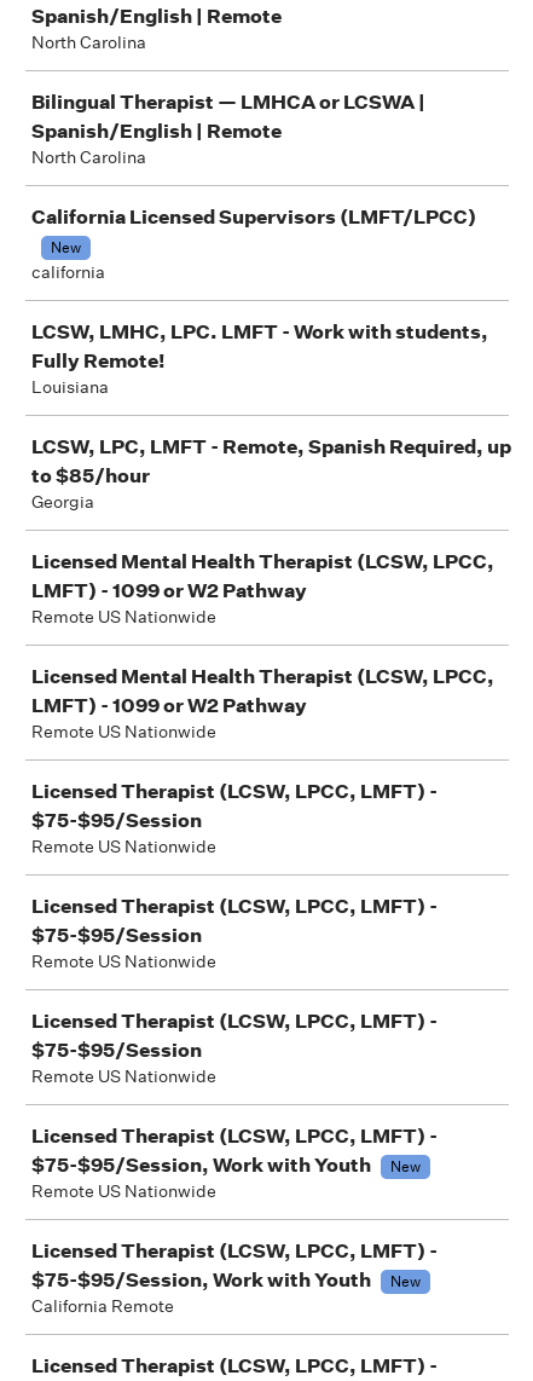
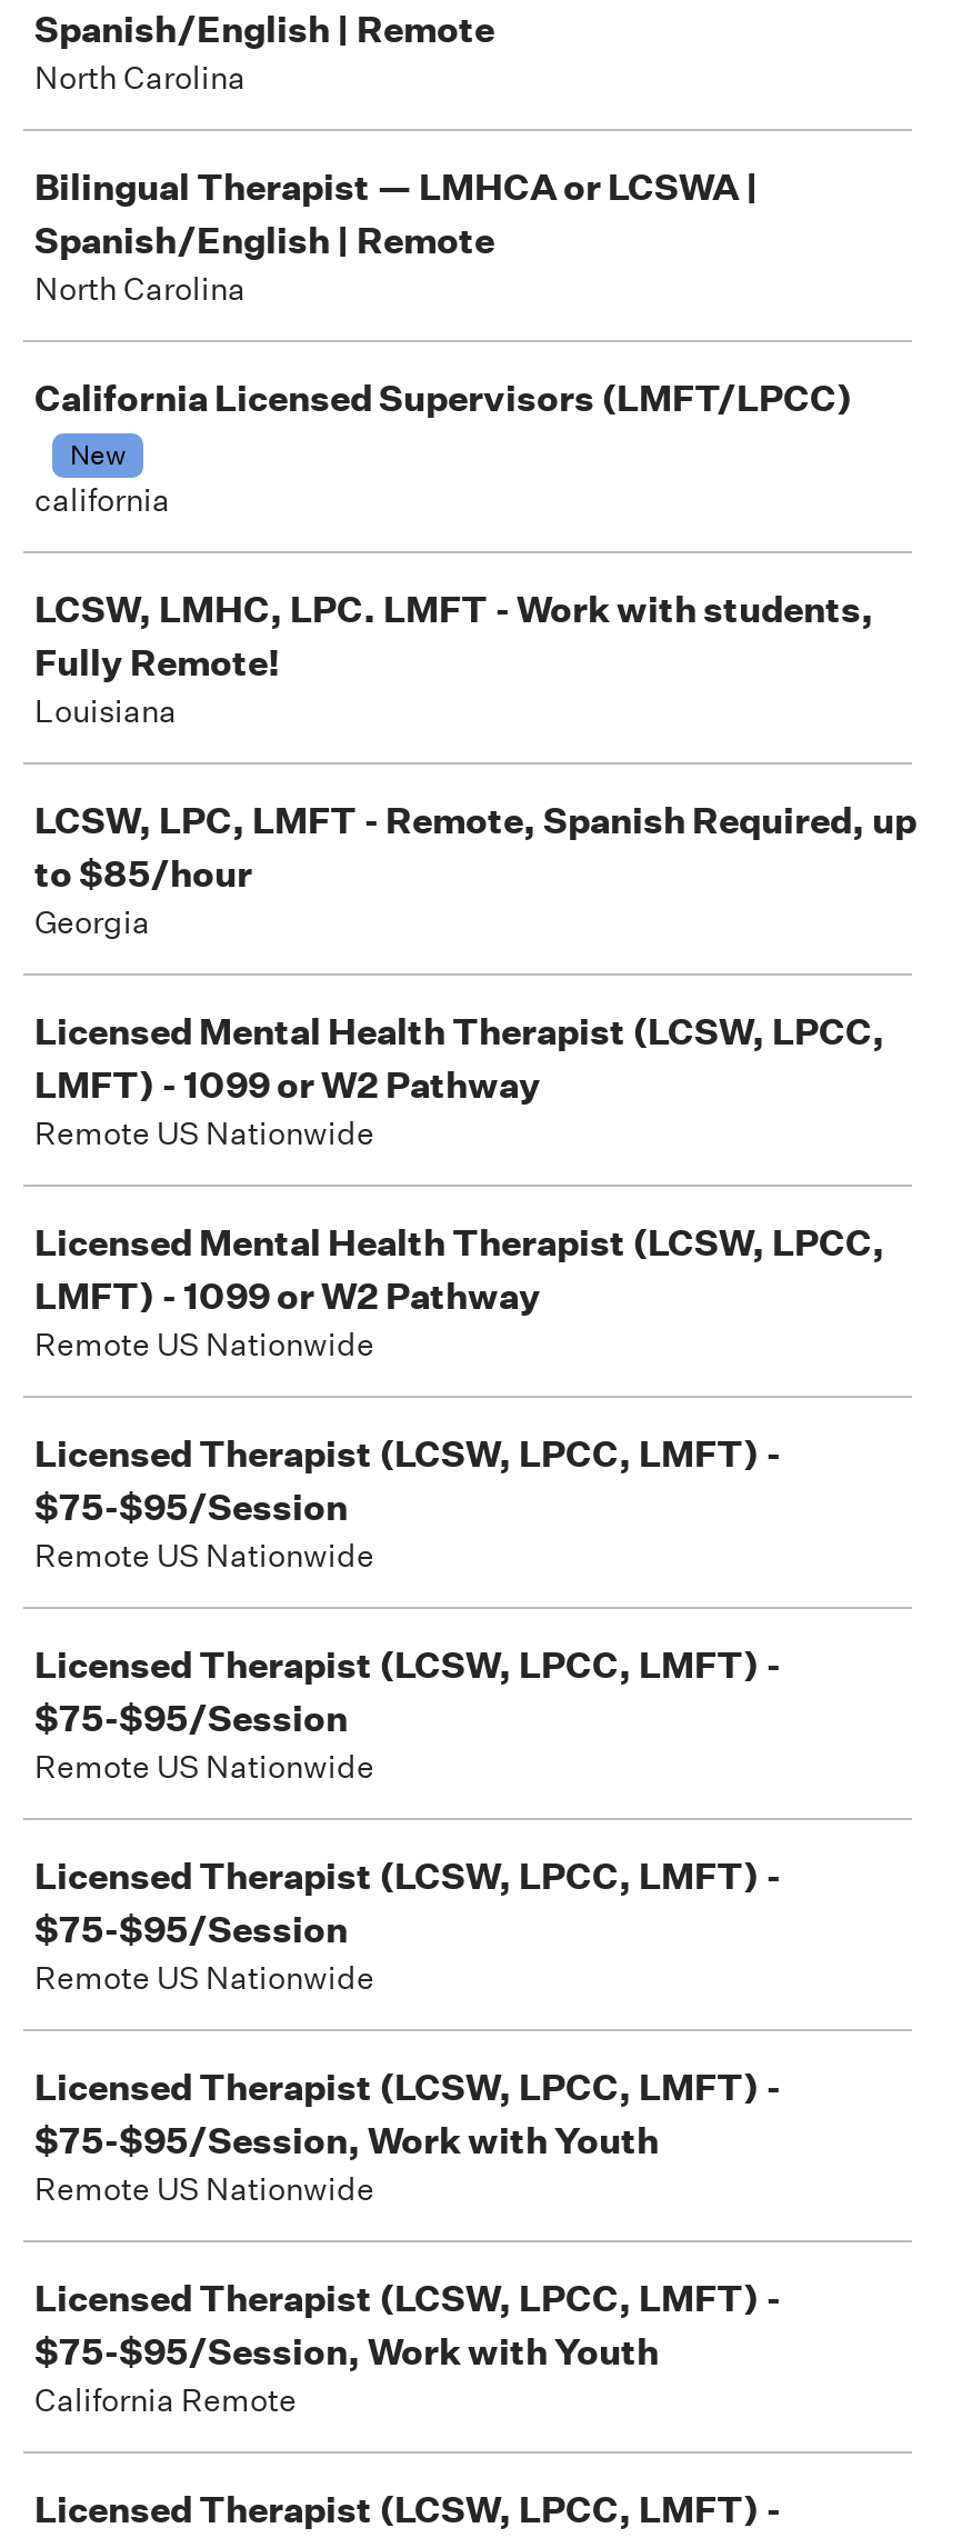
- New

- New
